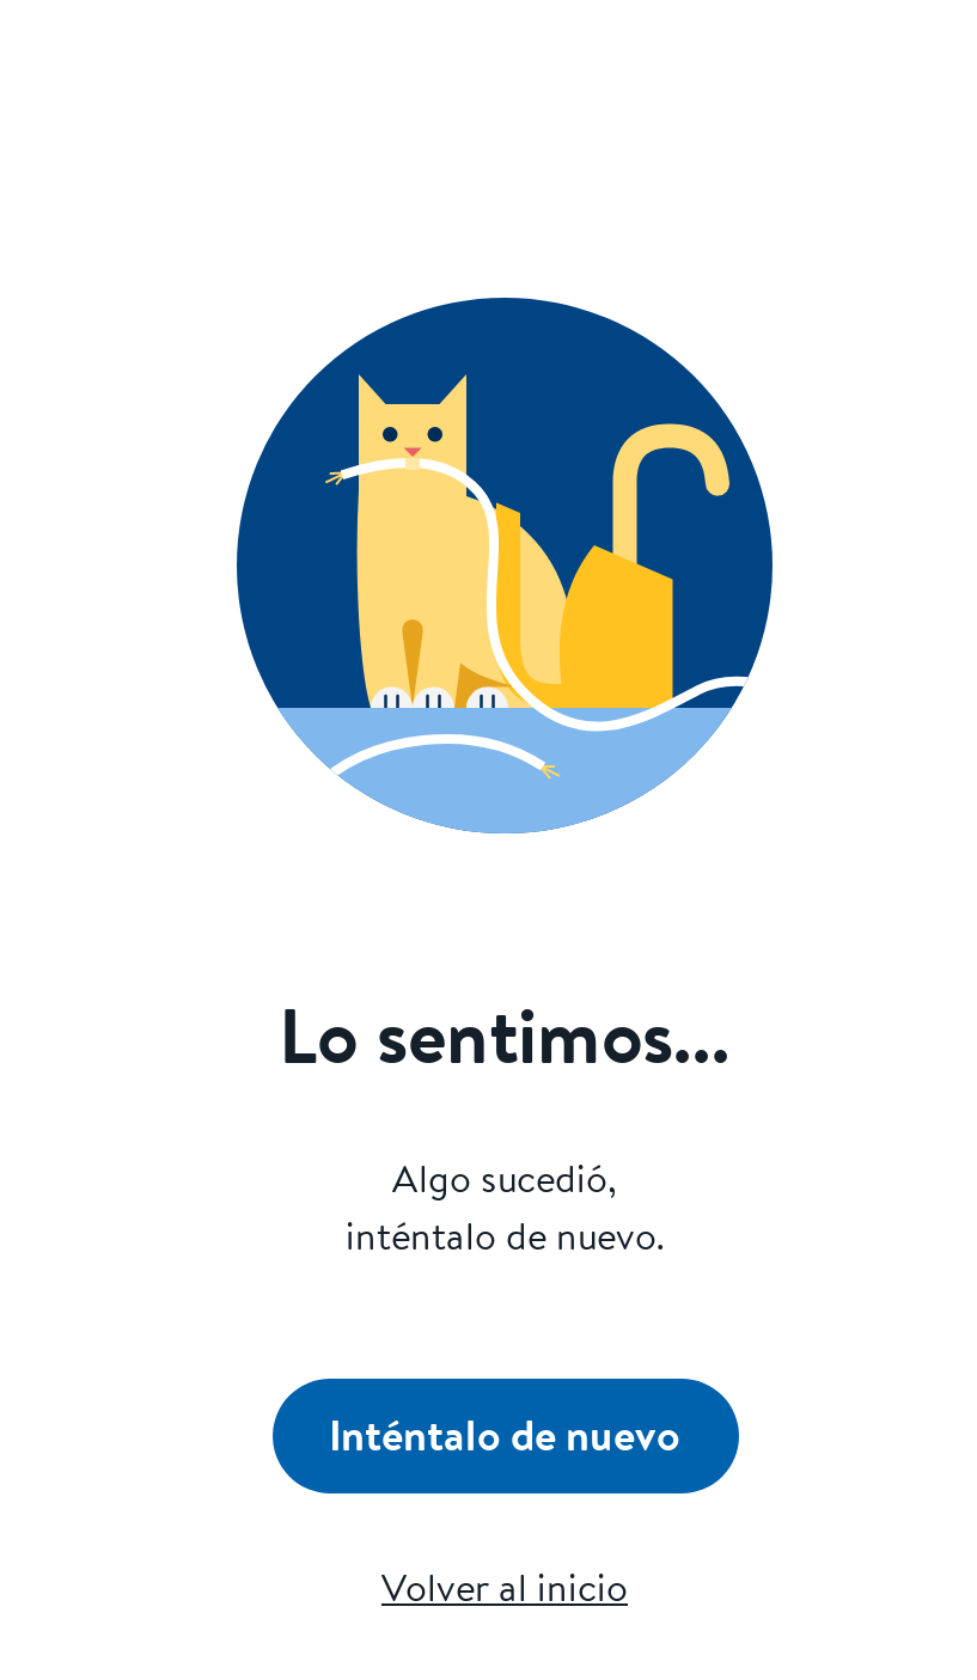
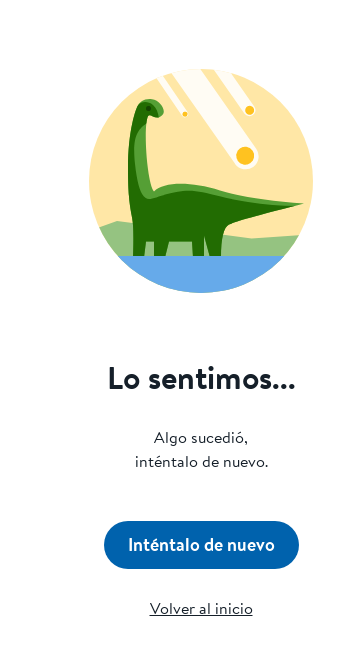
- [image]
+ [image]
